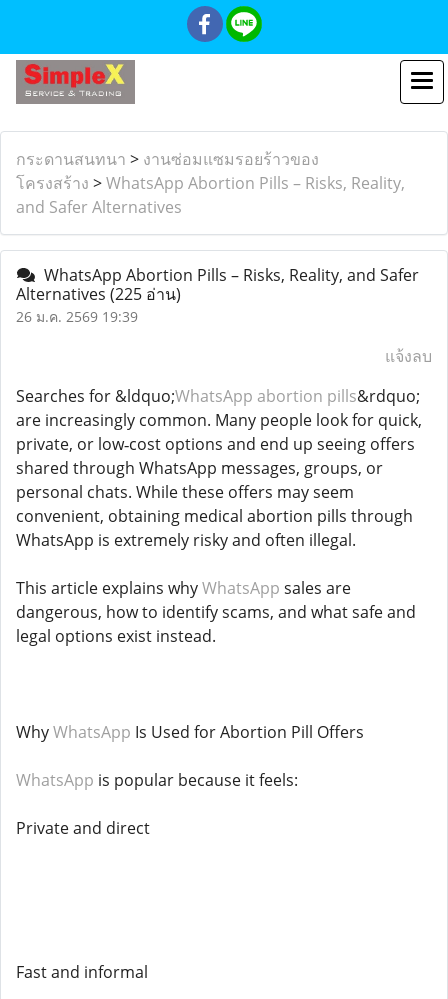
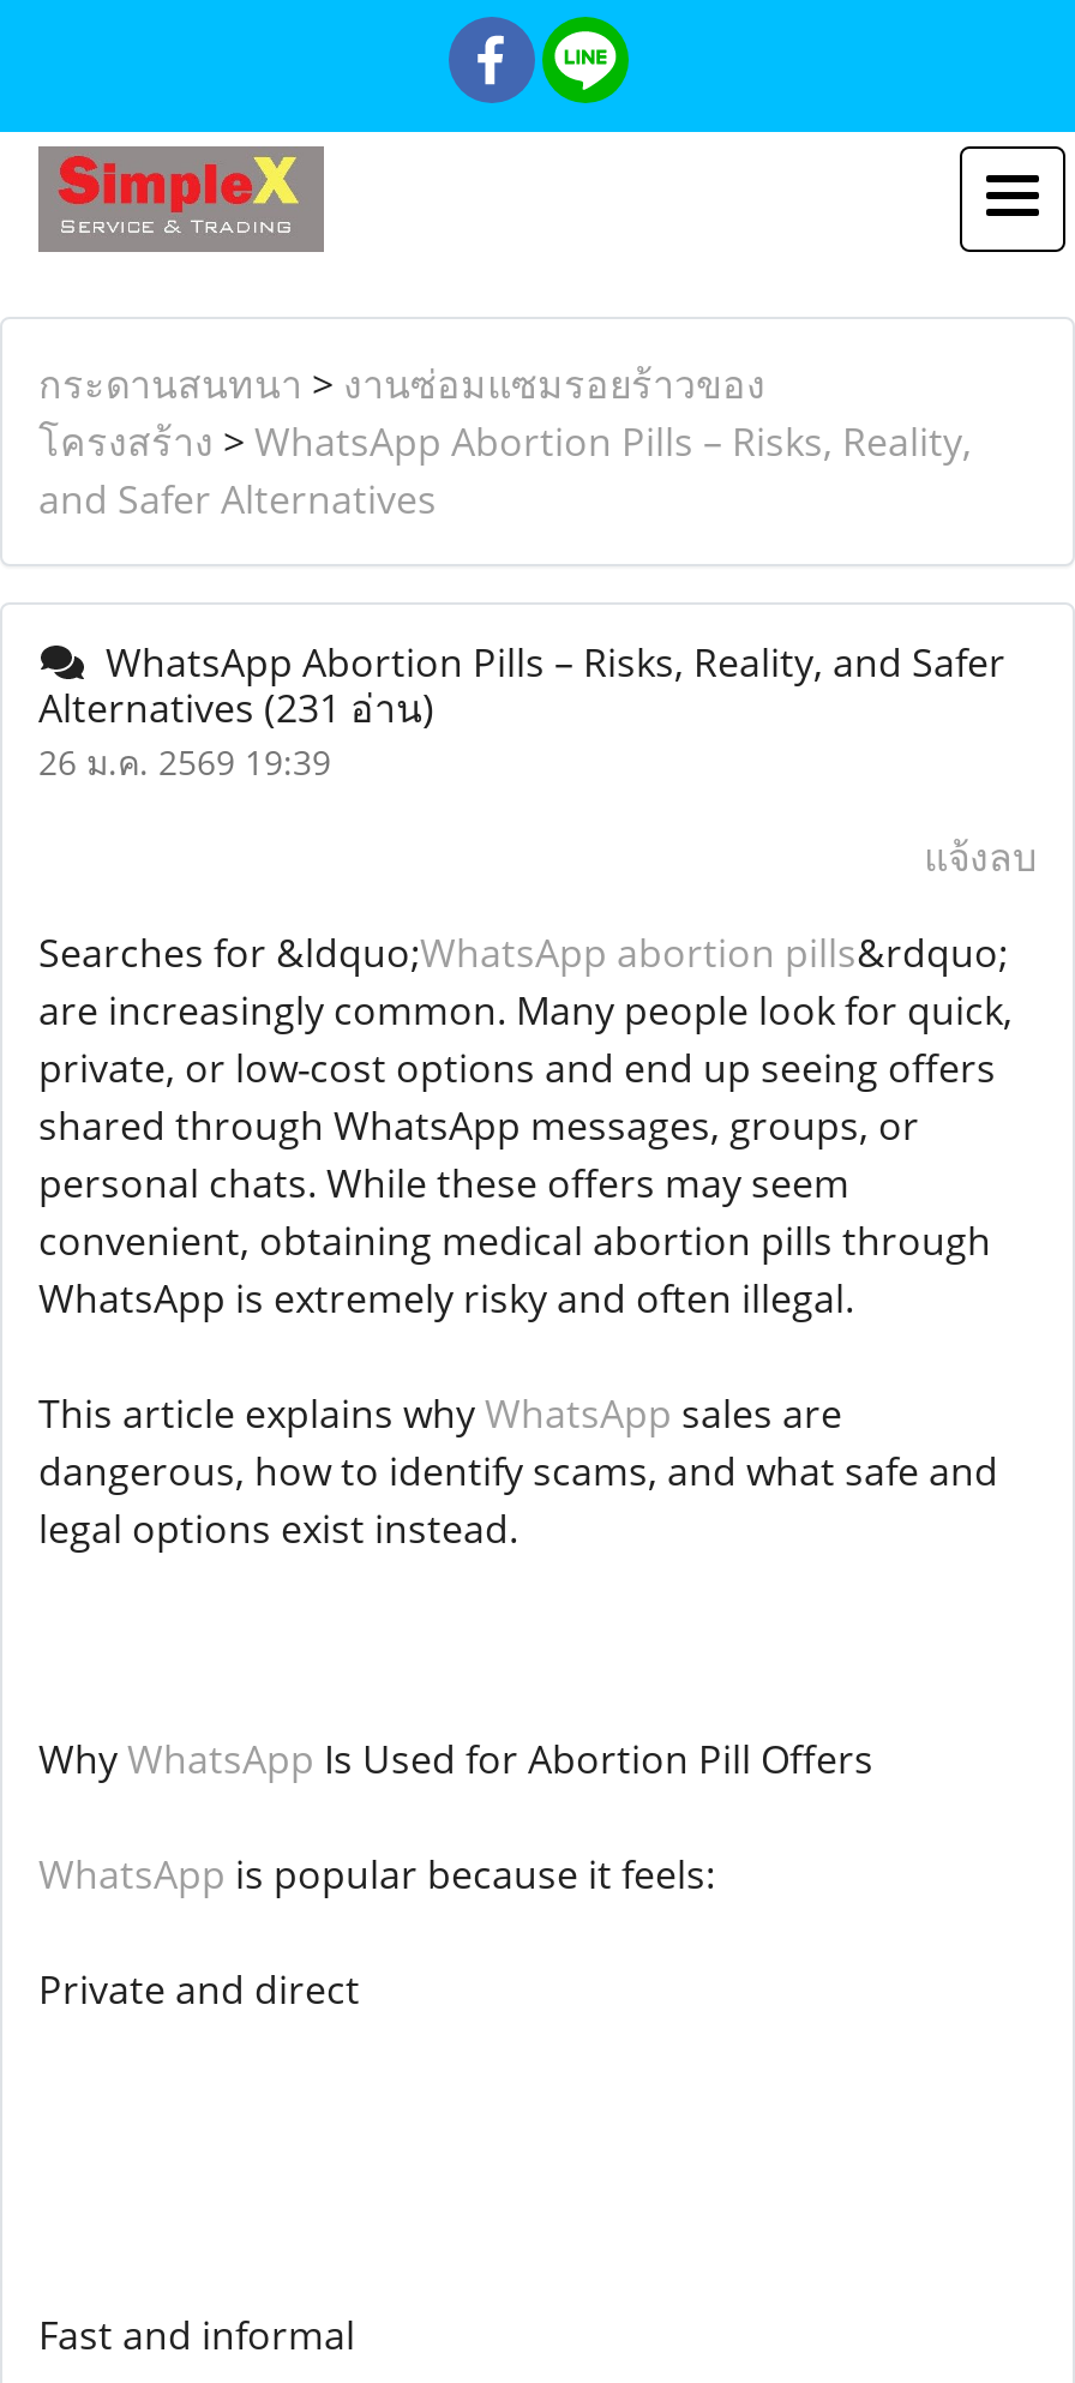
- Alternatives (225 อ่าน)
+ Alternatives (231 อ่าน)
